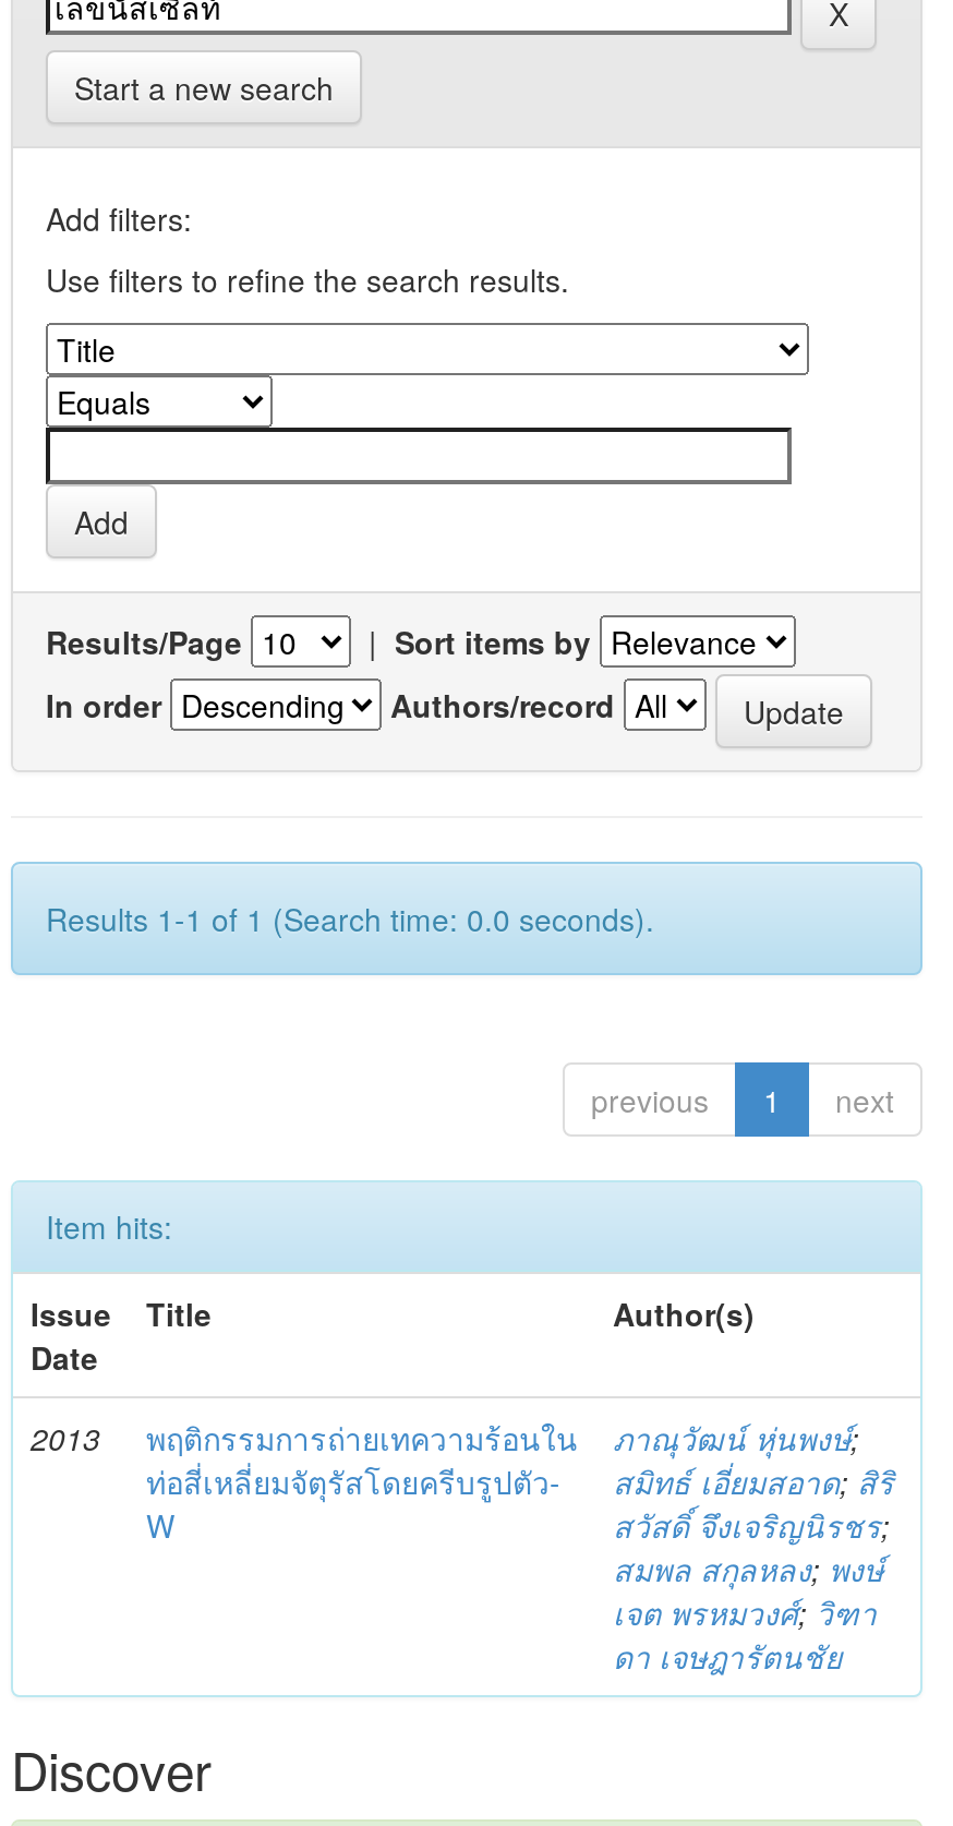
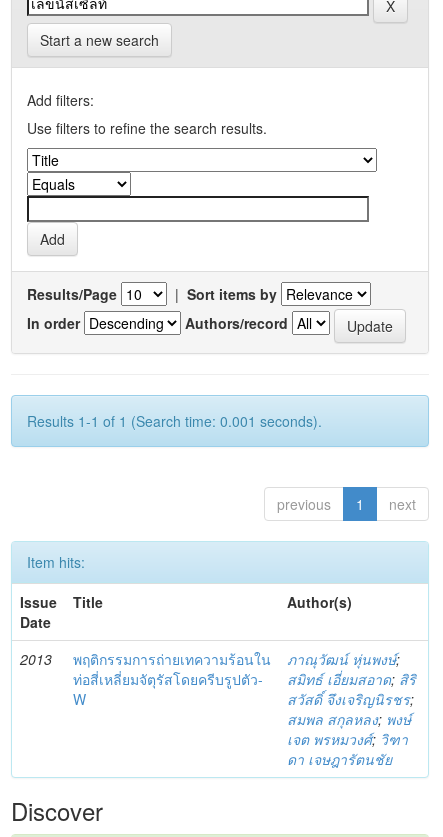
- Results 1-1 of 1 (Search time: 0.0 seconds).
+ Results 1-1 of 1 (Search time: 0.001 seconds).
